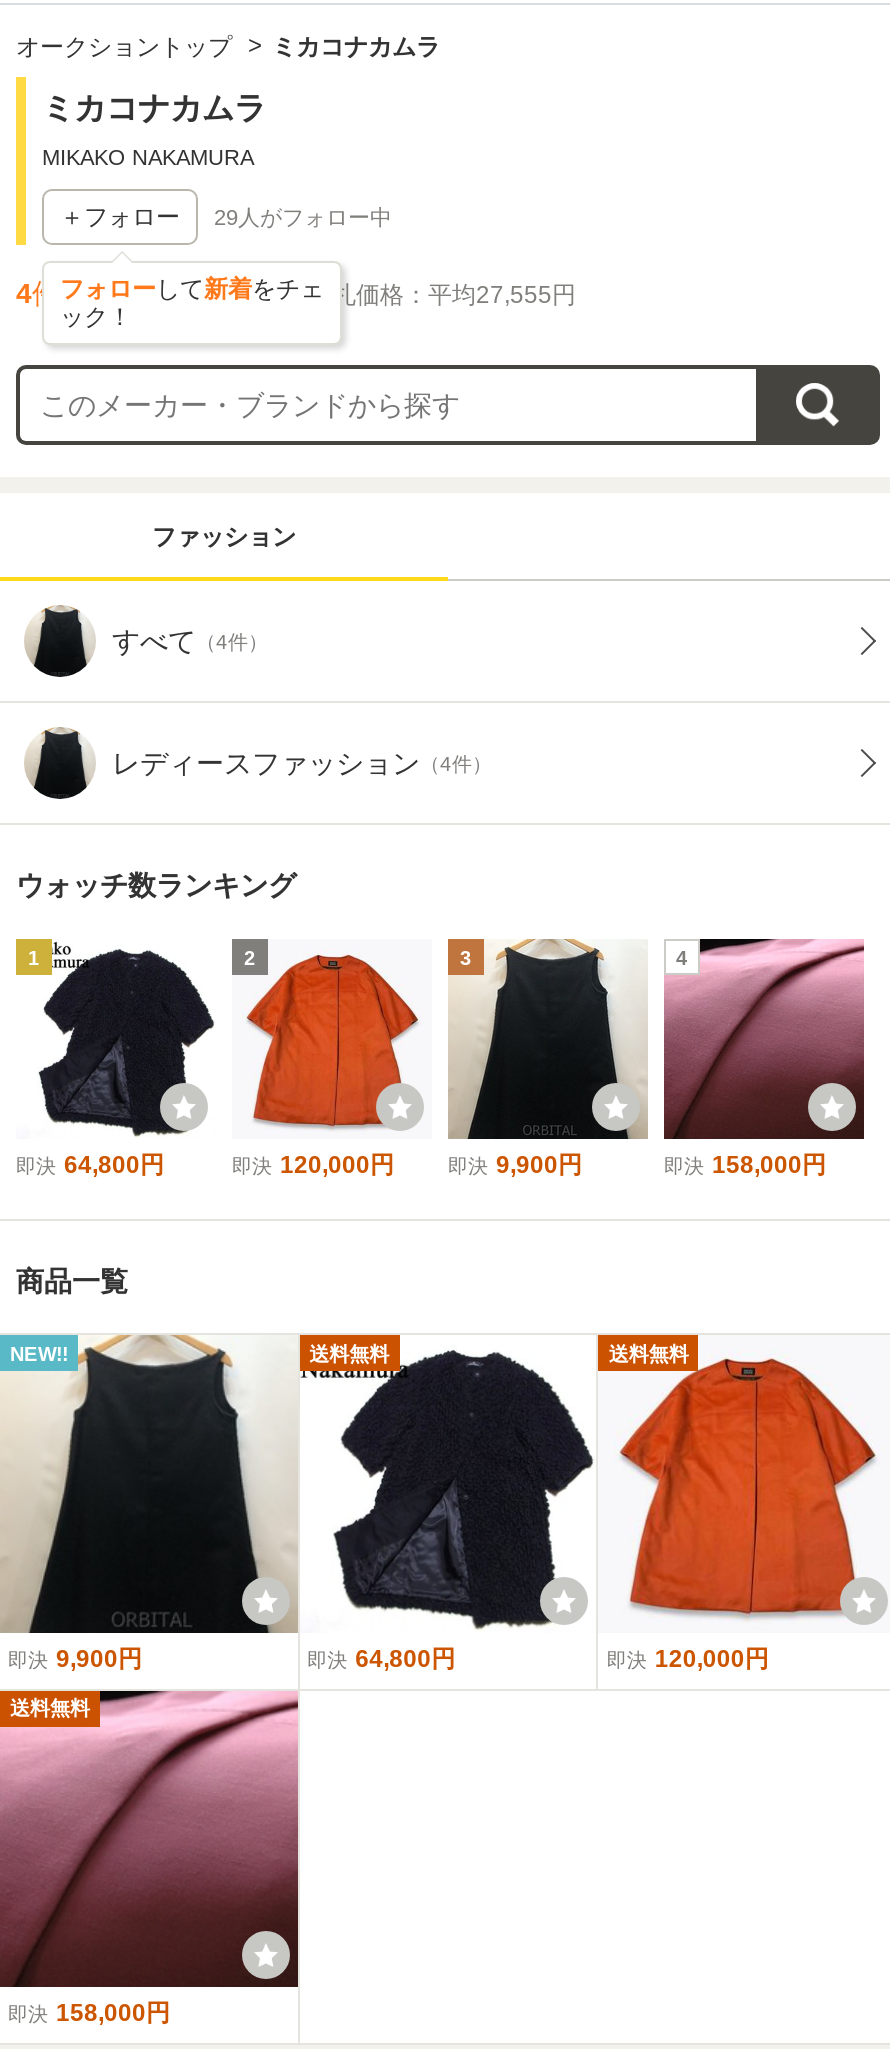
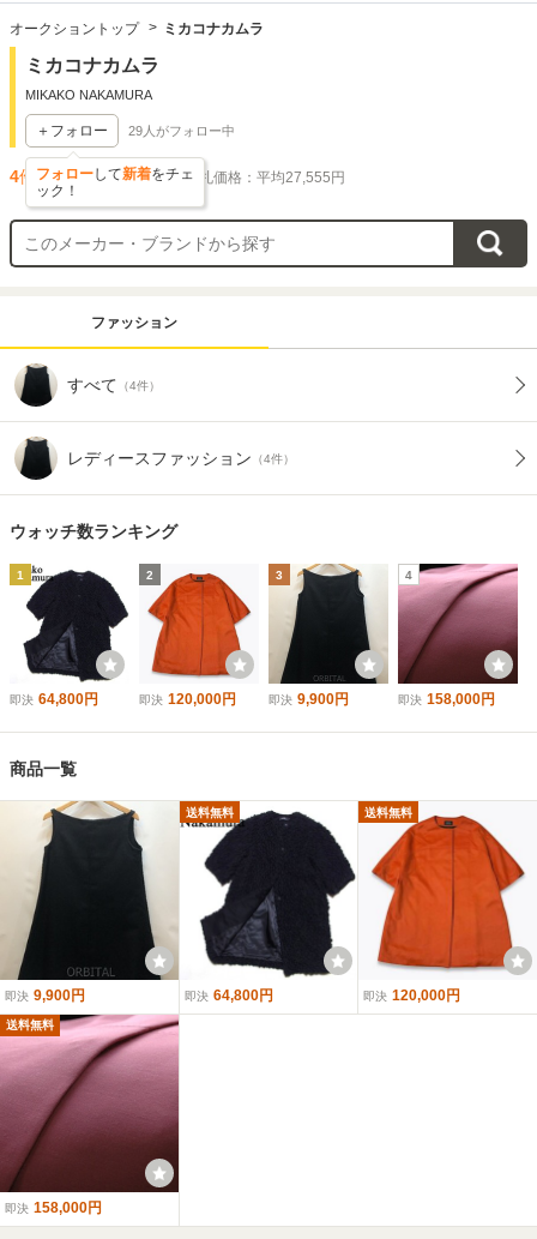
- NEW!!
